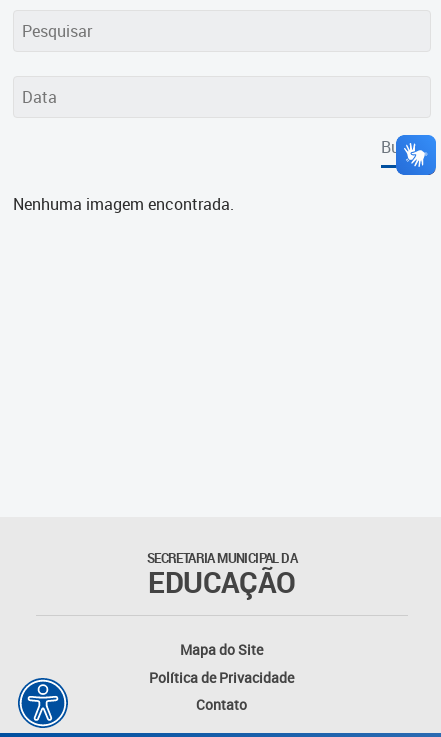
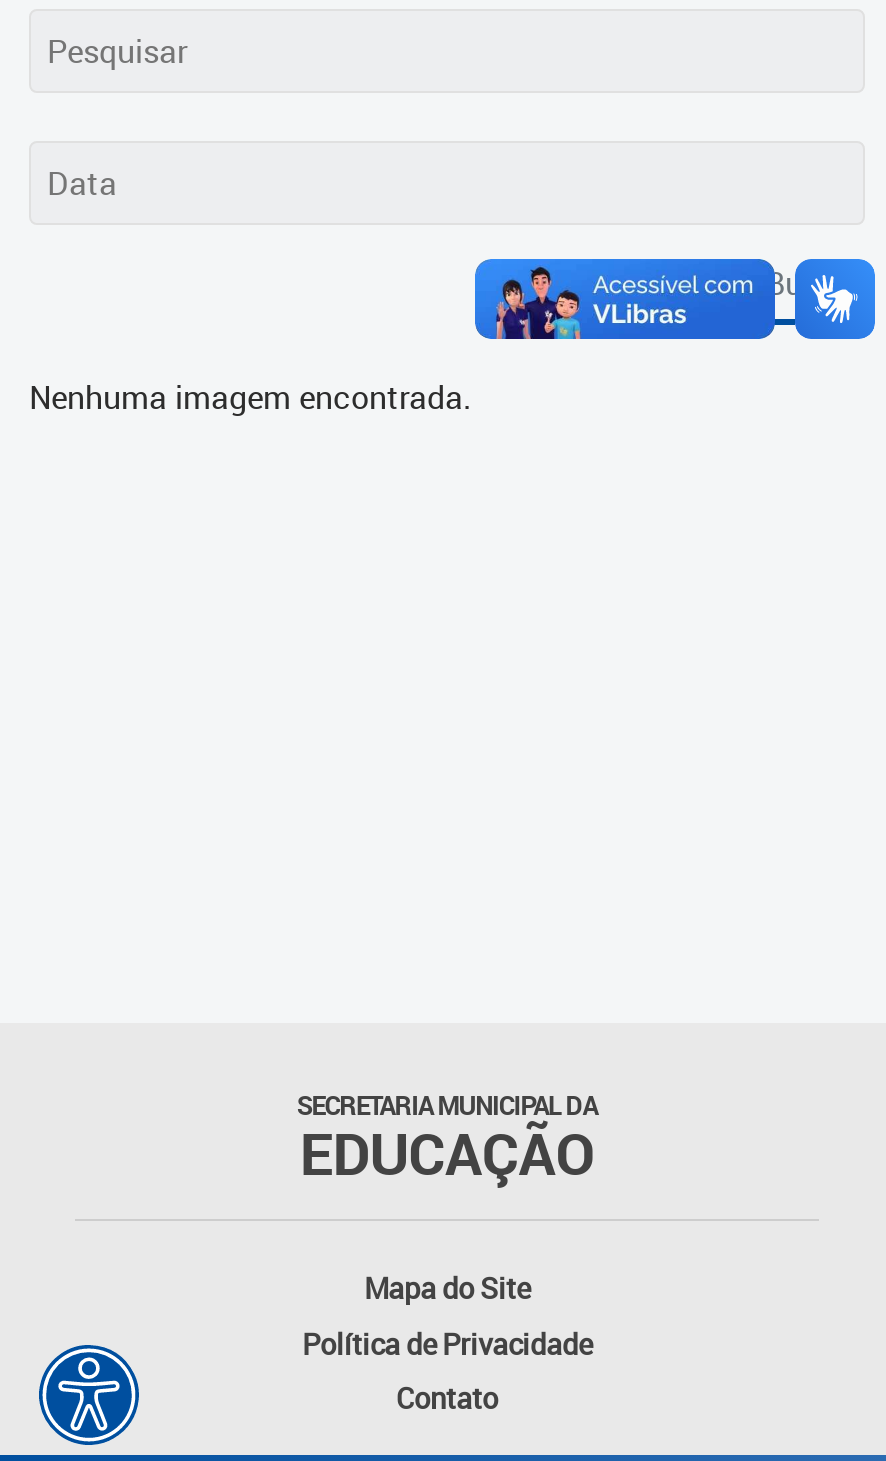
+ [image]
